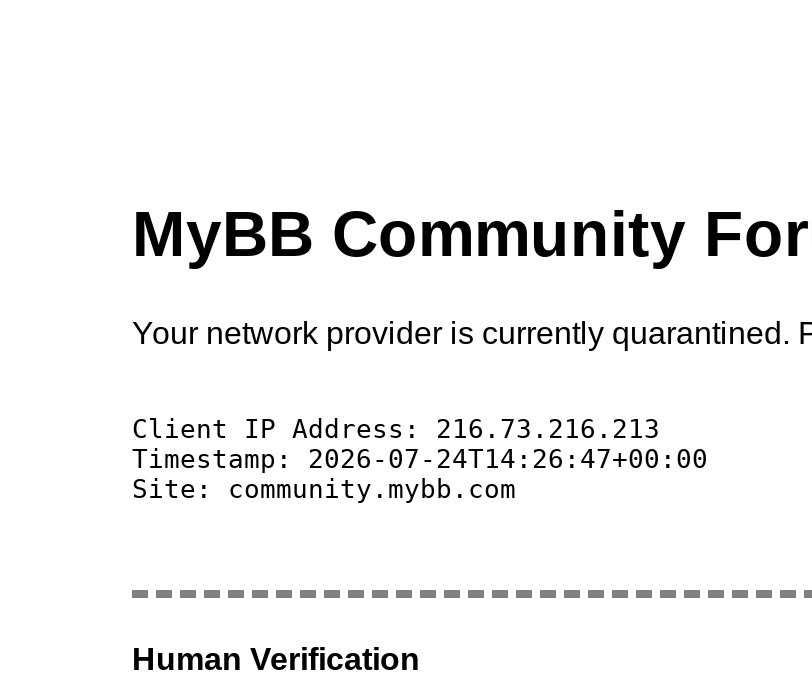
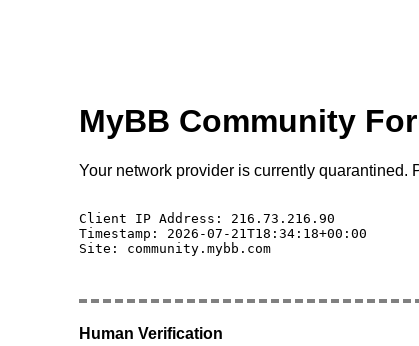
- Client IP Address: 216.73.216.213
+ Client IP Address: 216.73.216.90

- Timestamp: 2026-07-24T14:26:47+00:00
+ Timestamp: 2026-07-21T18:34:18+00:00
